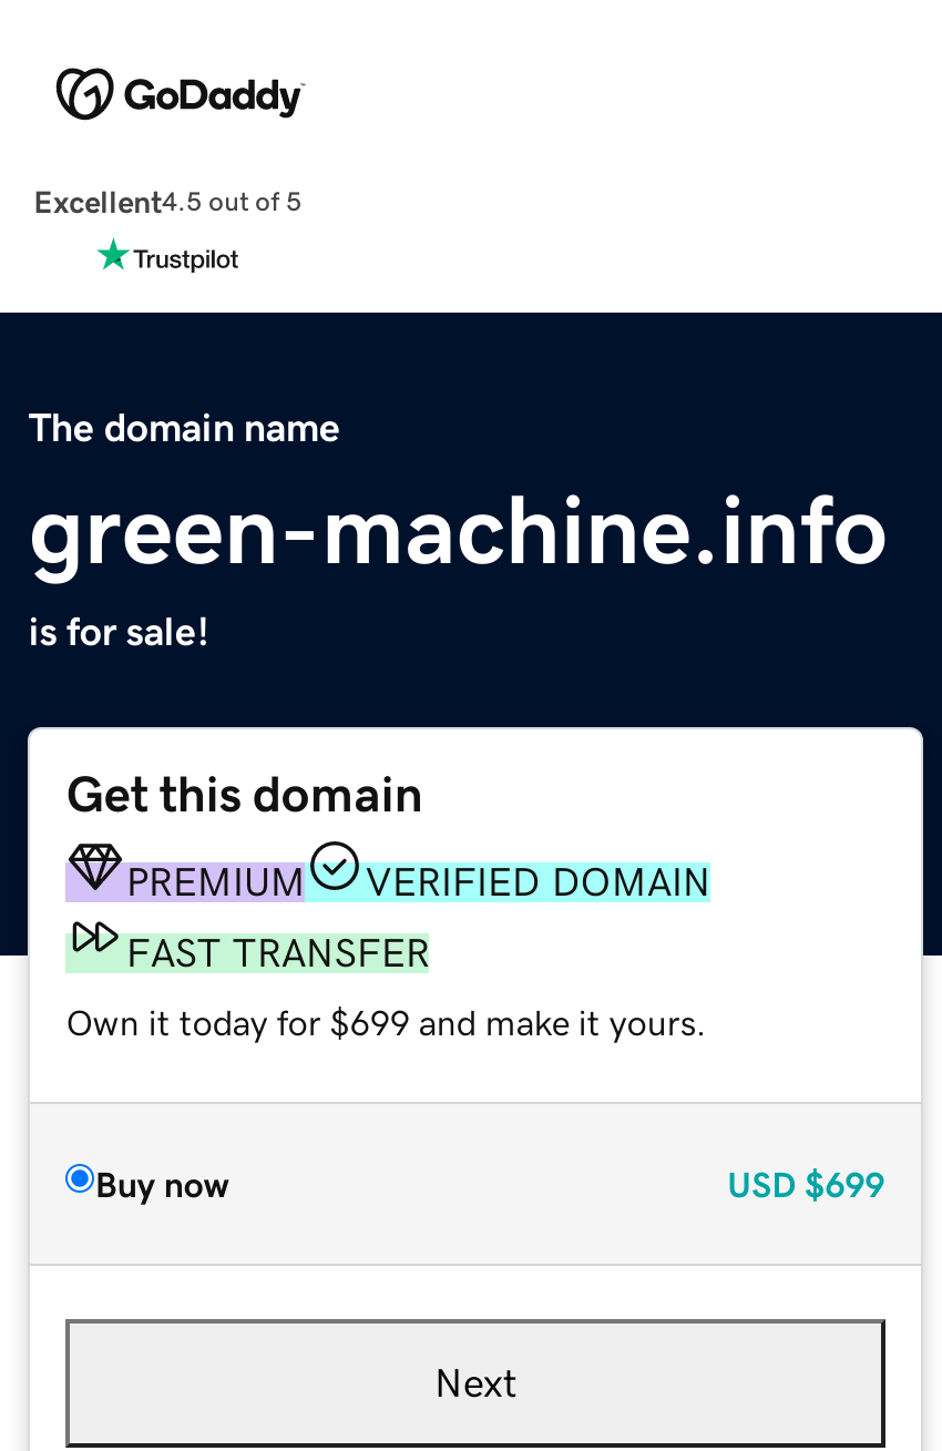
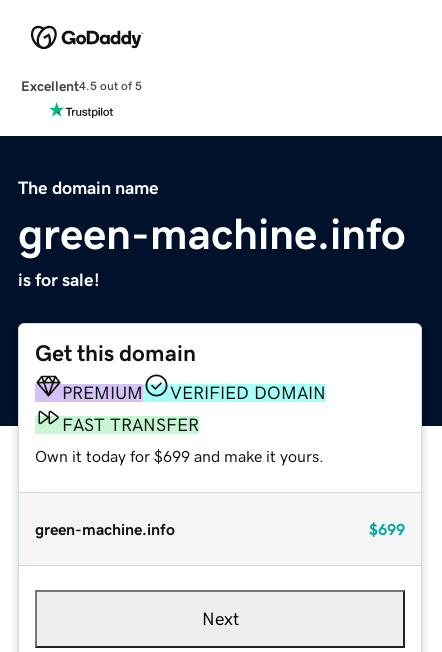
- Buy now
- USD $699
+ green-machine.info
+ $699
